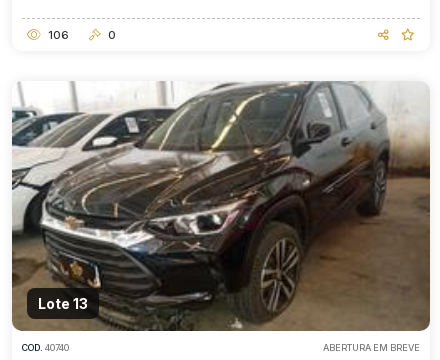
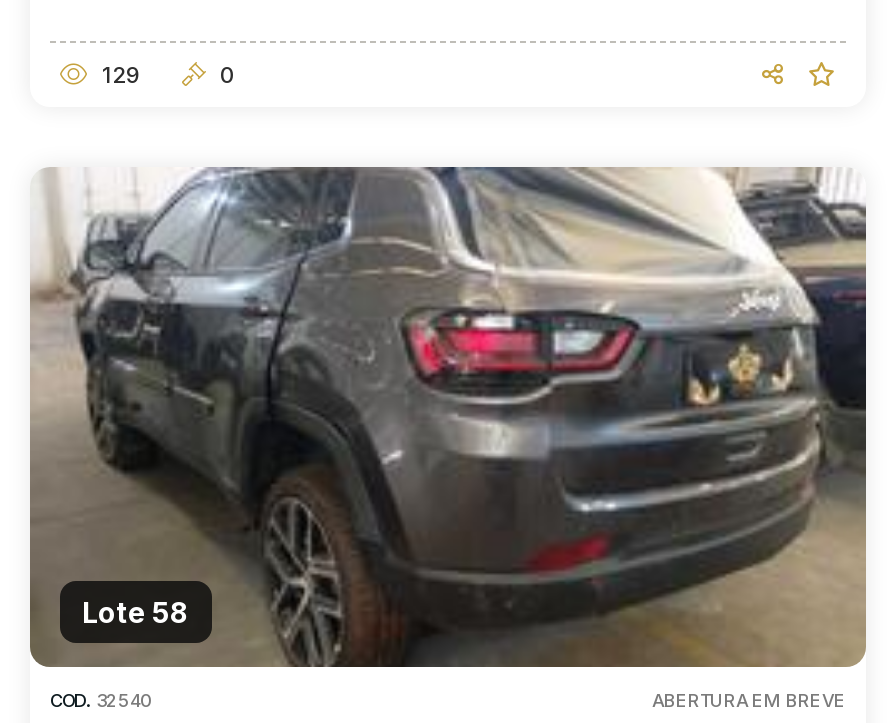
- 106
+ 129

- [image]
- Lote 13
+ [image]
+ Lote 58

- COD. 40740
+ COD. 32540
